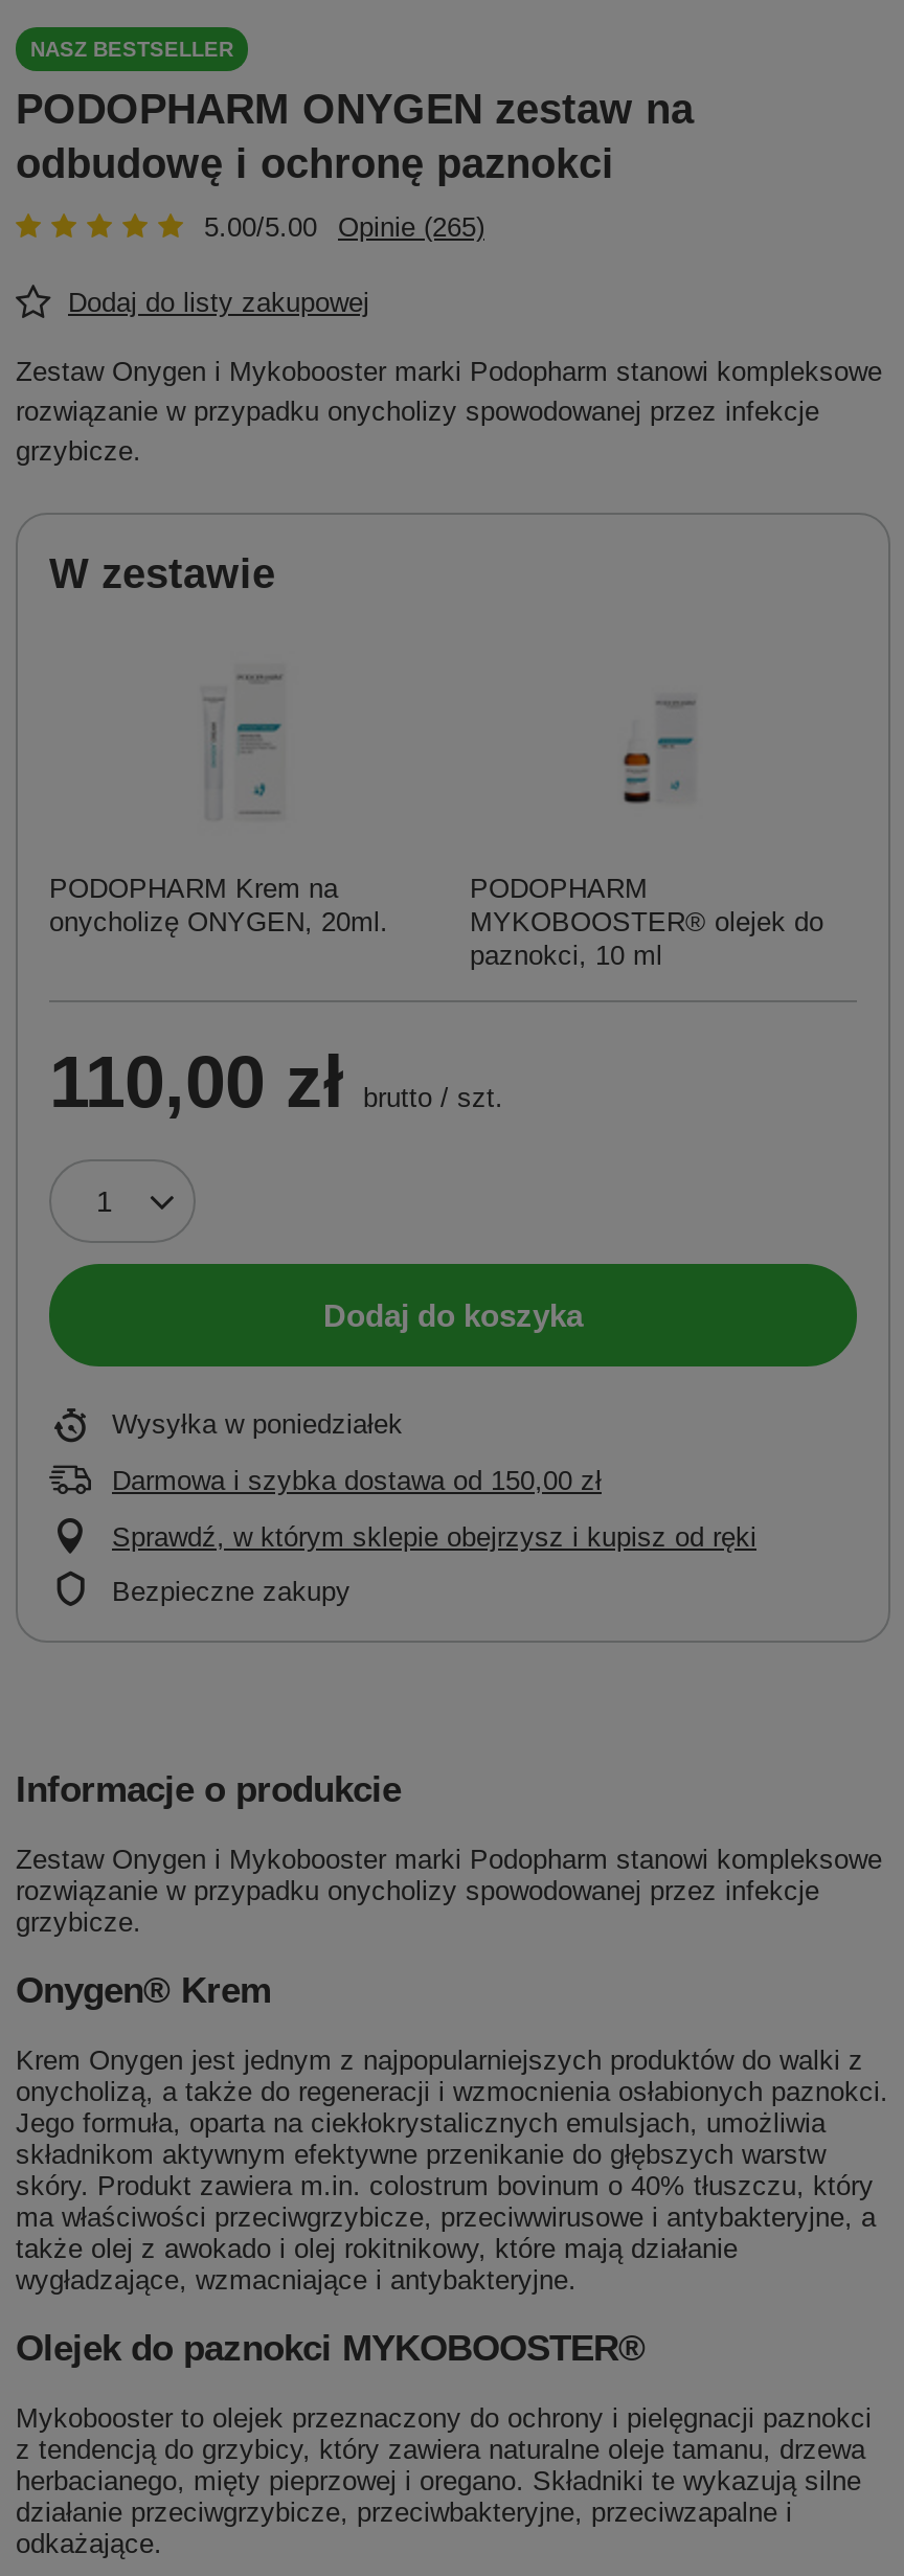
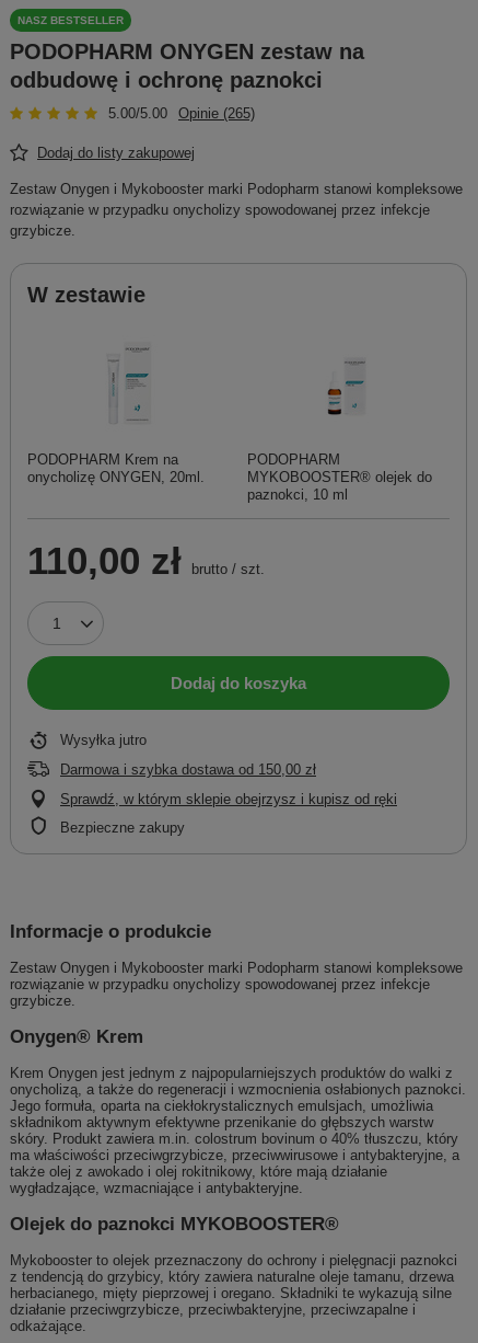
- Wysyłka w poniedziałek
+ Wysyłka jutro
